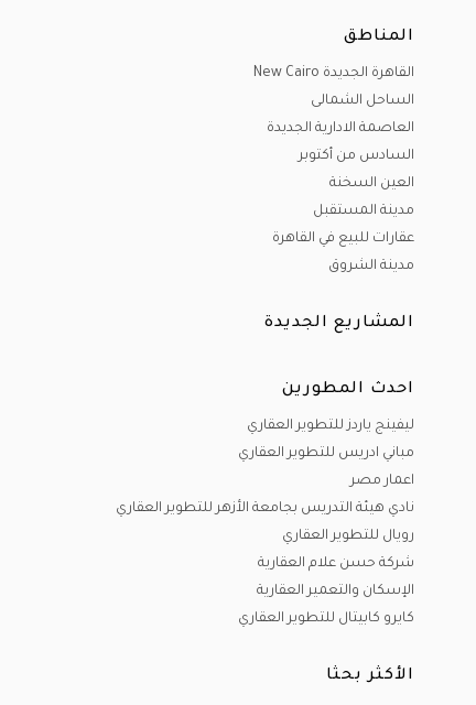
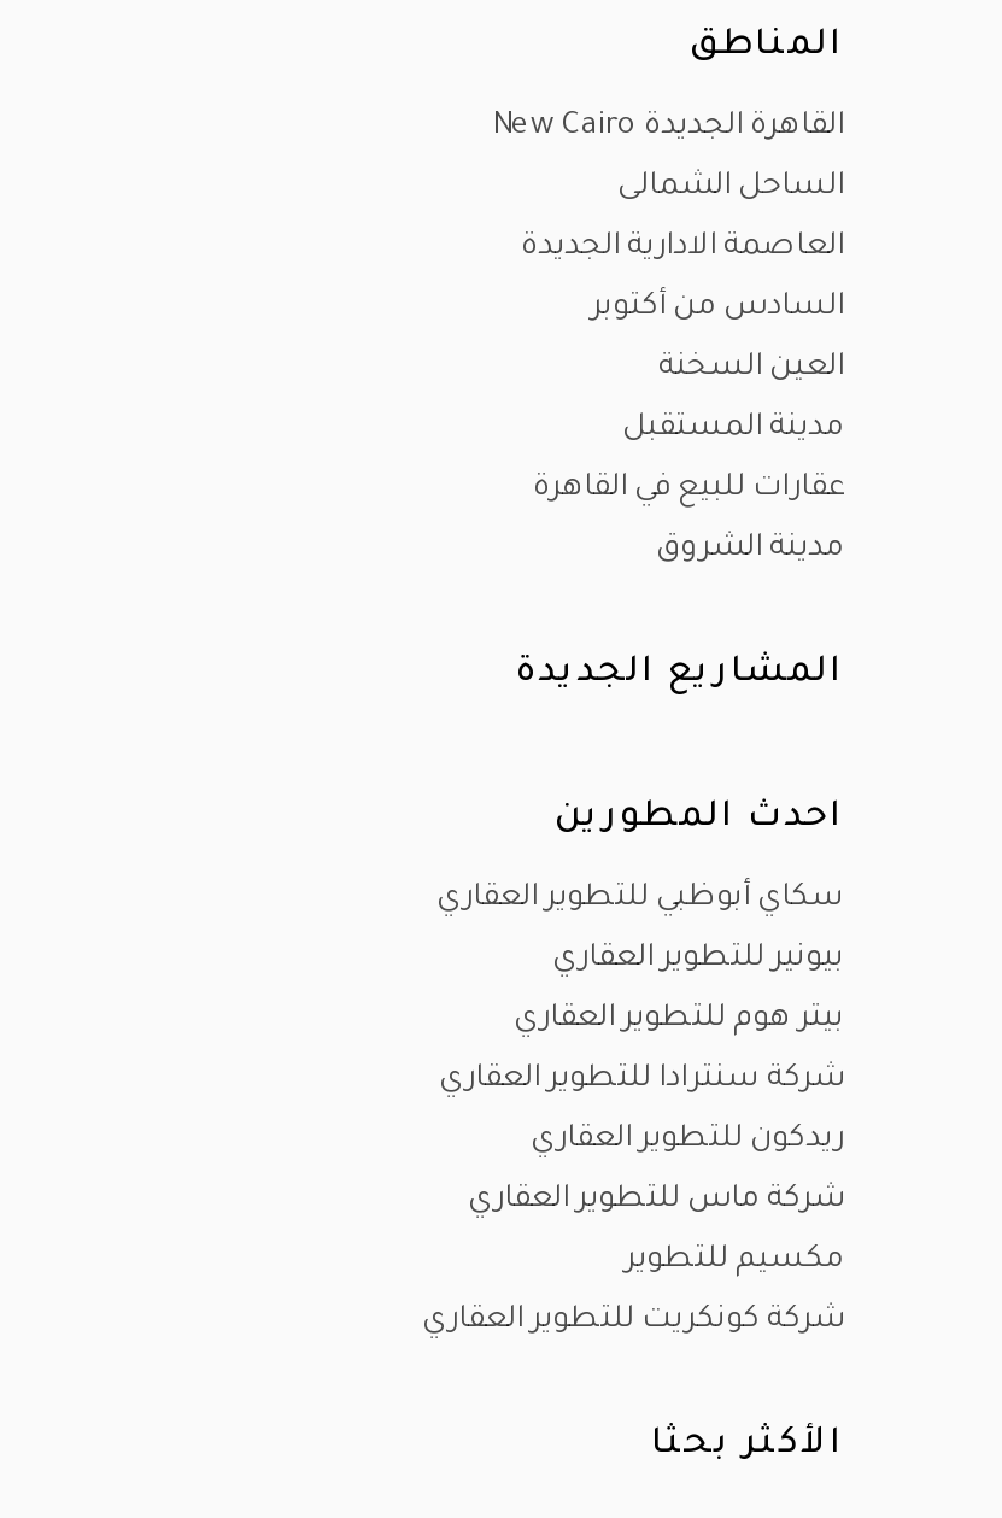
- ليفينج ياردز للتطوير العقاري
+ سكاي أبوظبي للتطوير العقاري

- مباني ادريس للتطوير العقاري
+ بيونير للتطوير العقاري

- اعمار مصر
+ بيتر هوم للتطوير العقاري

- نادي هيئة التدريس بجامعة الأزهر للتطوير العقاري
+ شركة سنترادا للتطوير العقاري

- رويال للتطوير العقاري
+ ريدكون للتطوير العقاري

- شركة حسن علام العقارية
+ شركة ماس للتطوير العقاري

- الإسكان والتعمير العقارية
+ مكسيم للتطوير

- كايرو كابيتال للتطوير العقاري
+ شركة كونكريت للتطوير العقاري
